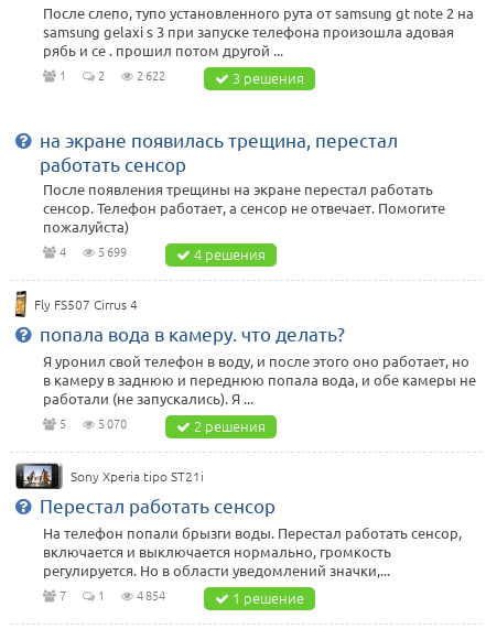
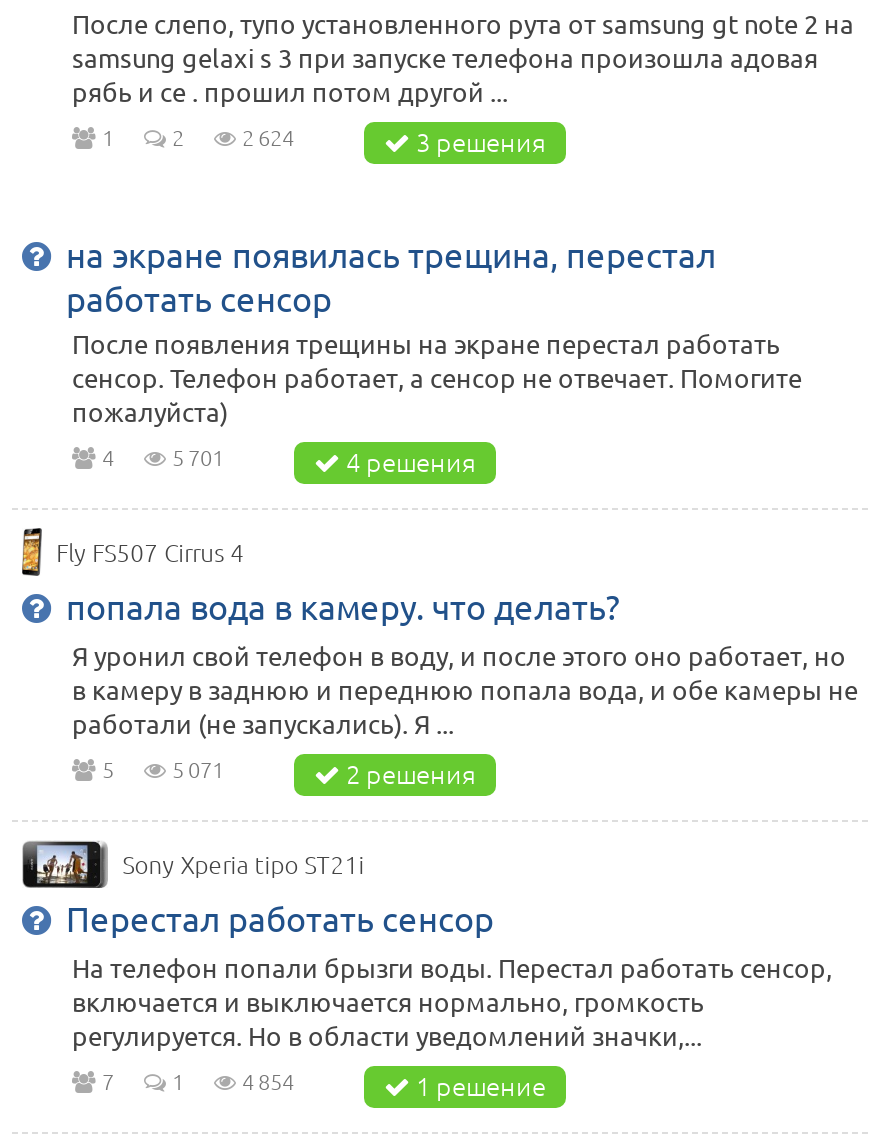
- 1 2 2 622
+ 1 2 2 624

- 4 5 699
+ 4 5 701

- 5 5 070
+ 5 5 071
